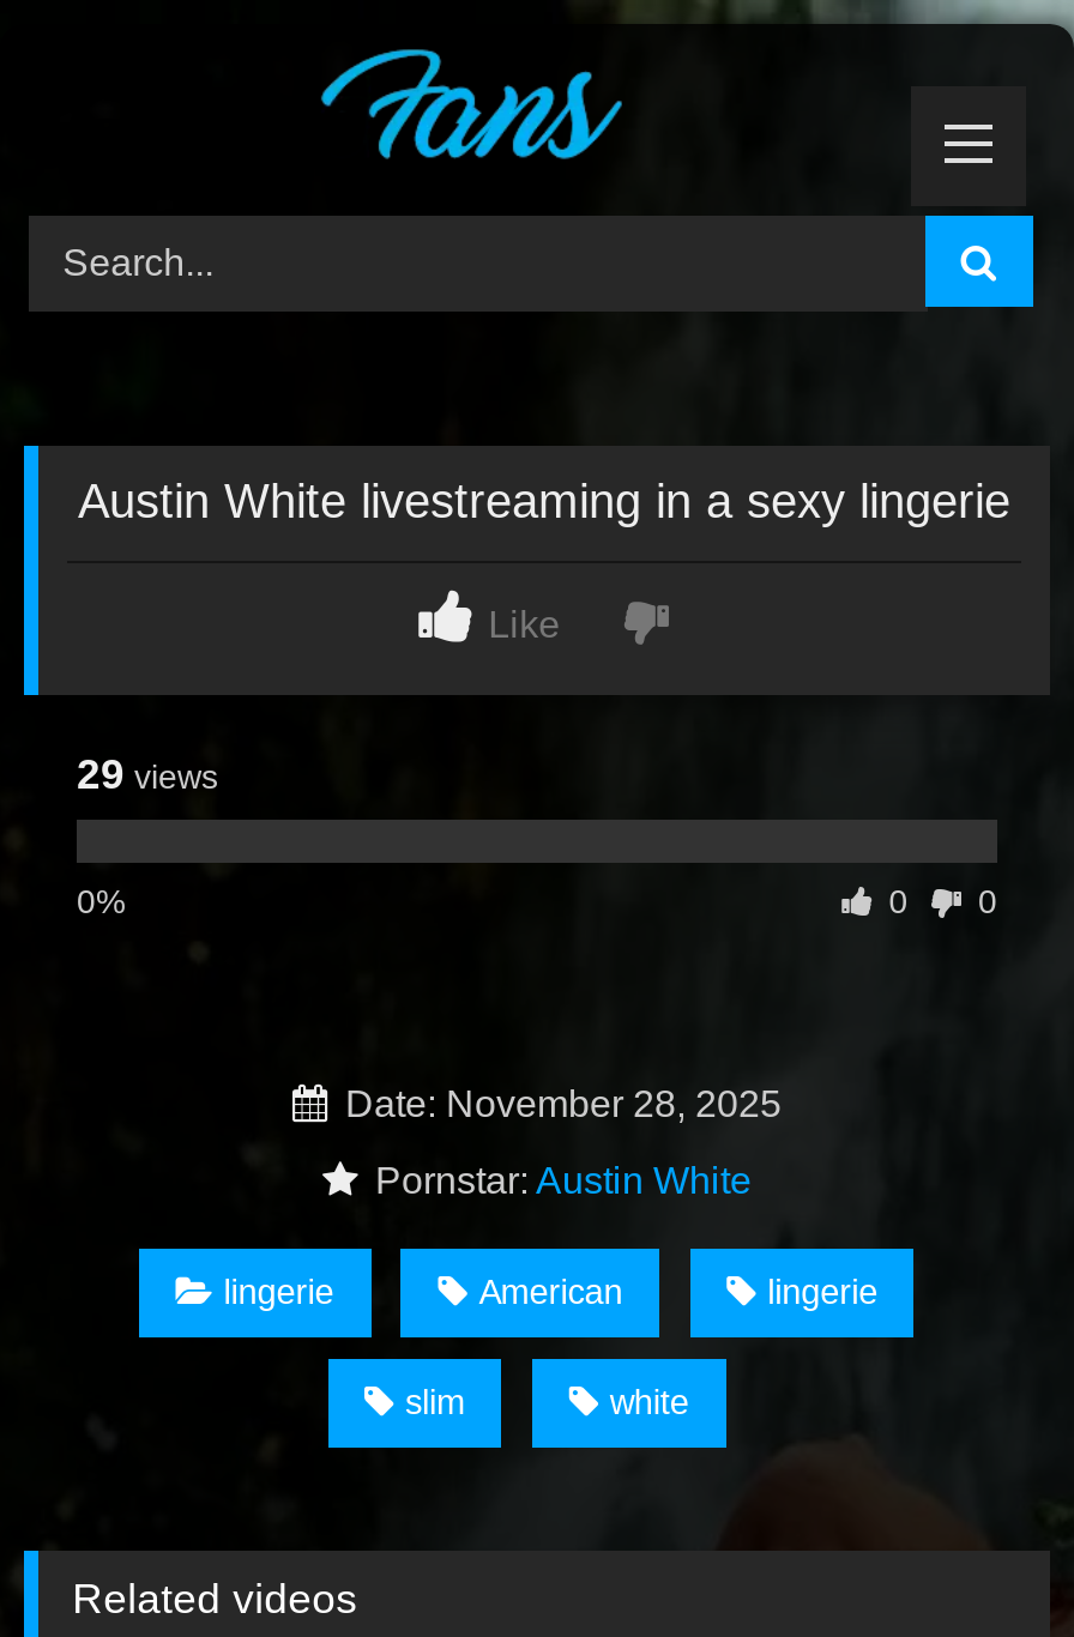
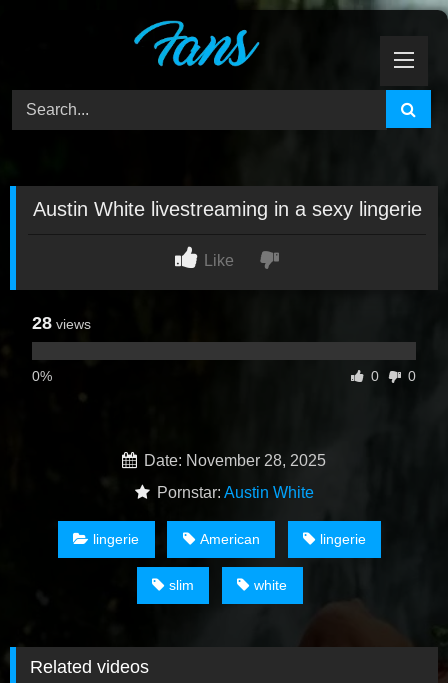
- 29 views
+ 28 views
